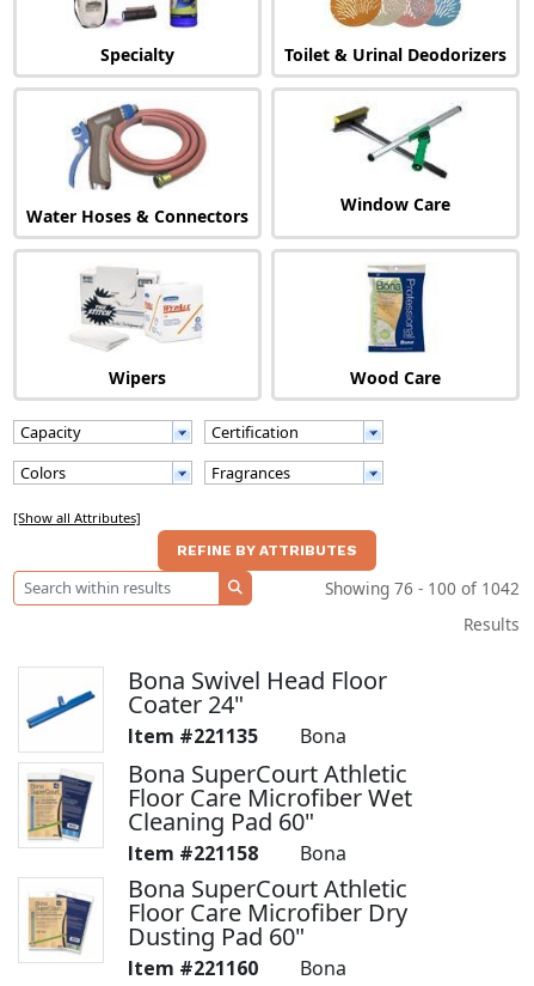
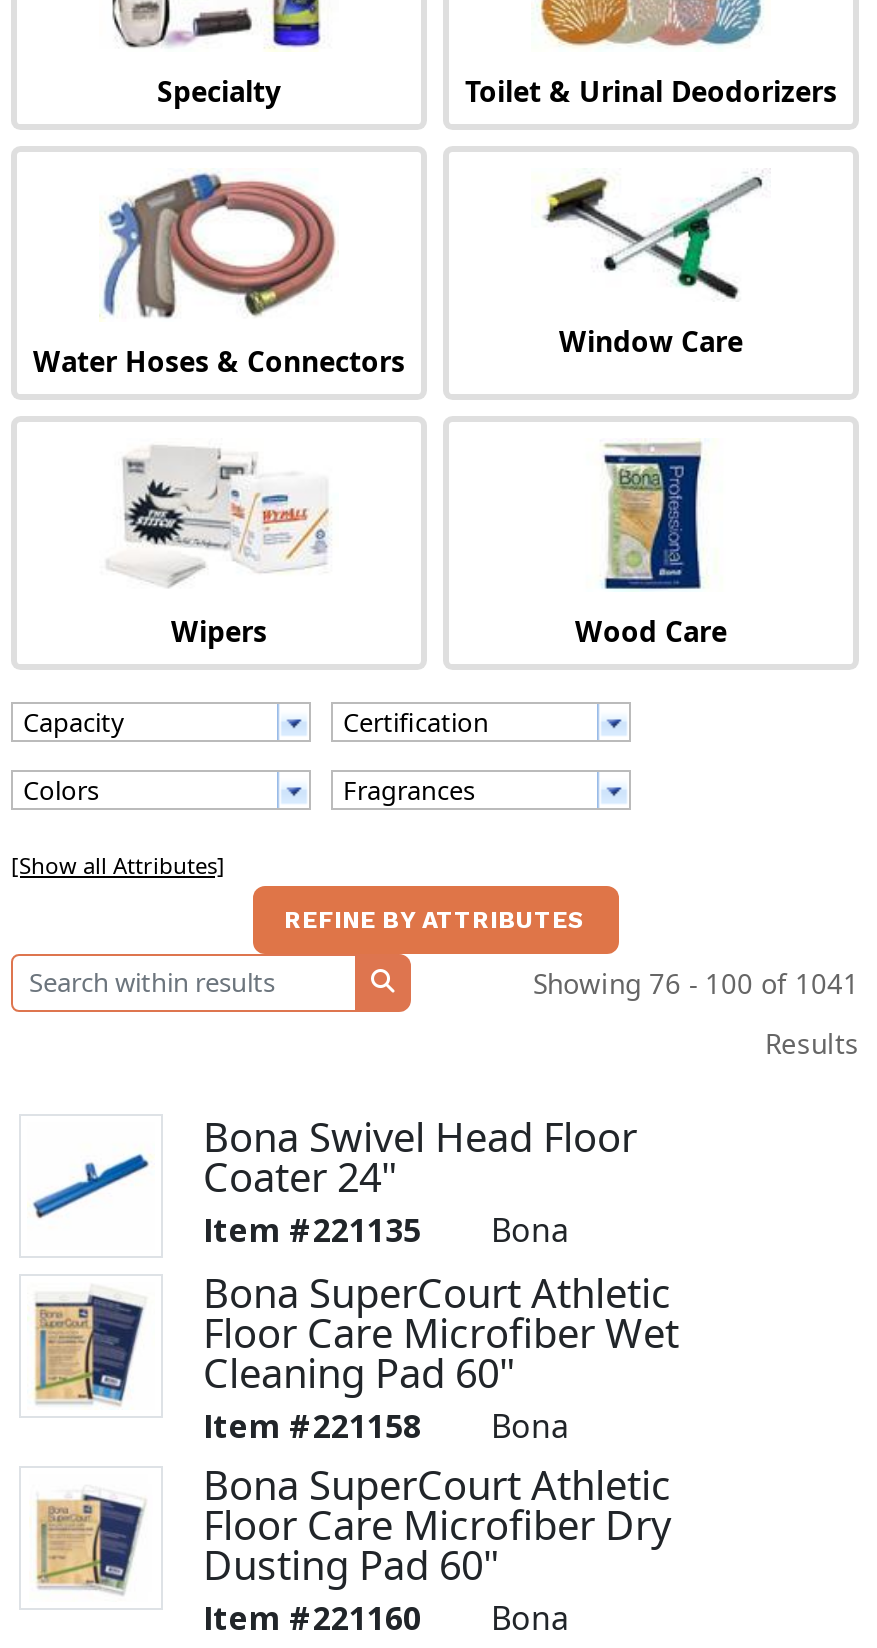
- Showing 76 - 100 of 1042
+ Showing 76 - 100 of 1041
